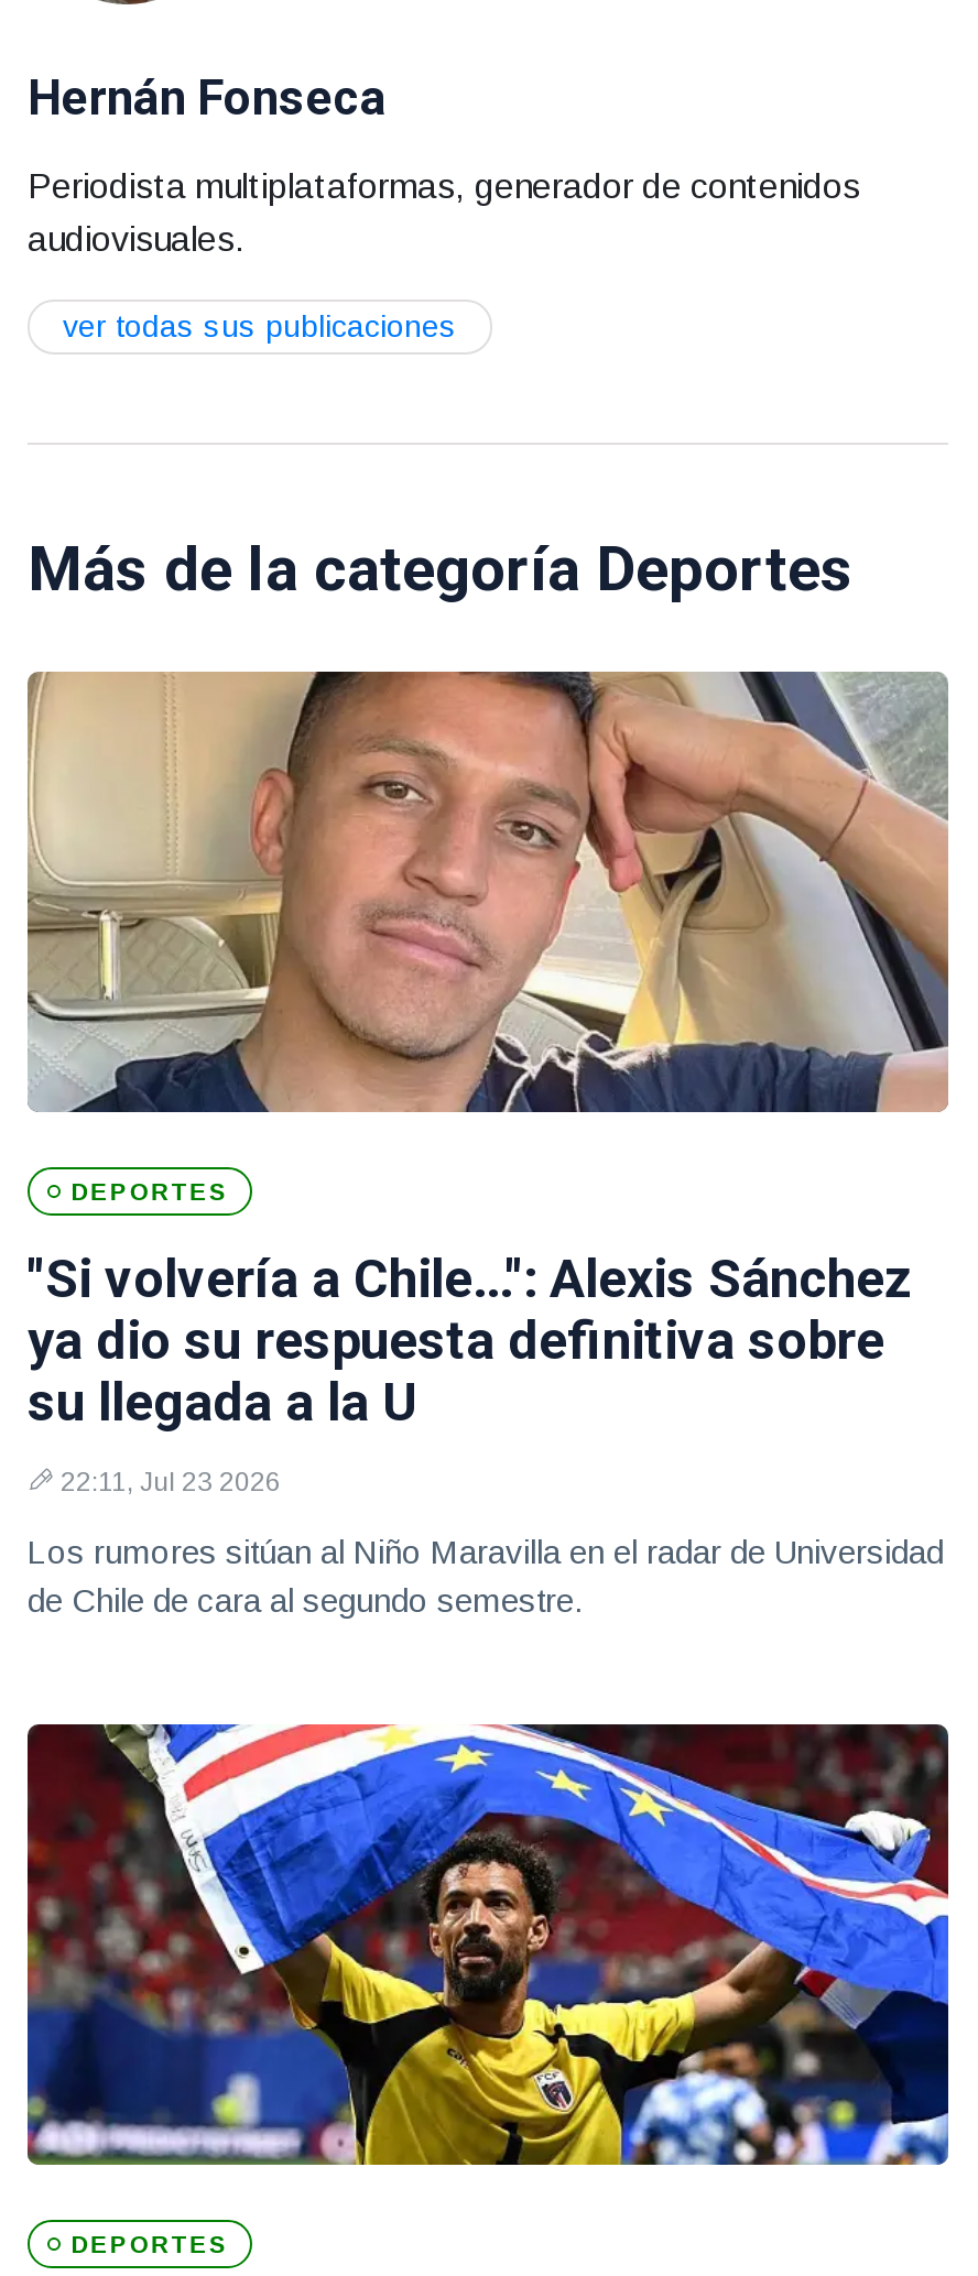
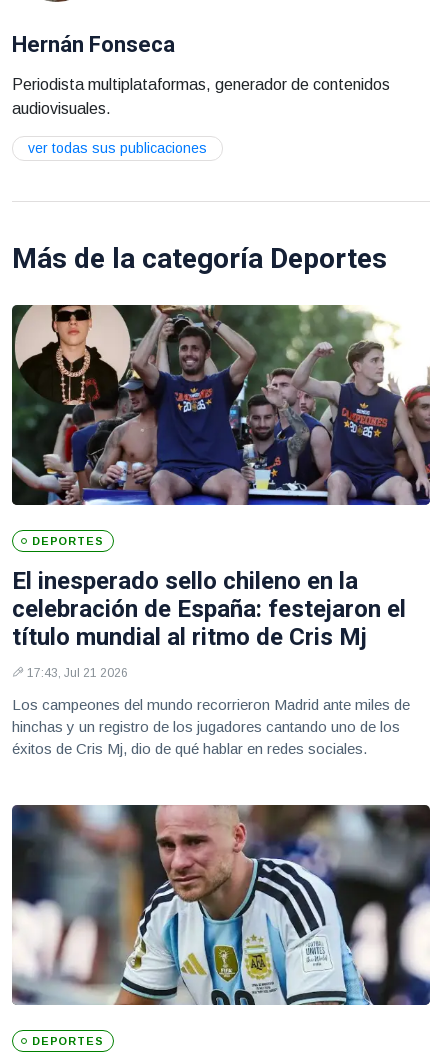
- [image]
+ [image]

- "Si volvería a Chile...": Alexis Sánchez
- ya dio su respuesta definitiva sobre
- su llegada a la U
+ El inesperado sello chileno en la
+ celebración de España: festejaron el
+ título mundial al ritmo de Cris Mj

- 22:11, Jul 23 2026
+ 17:43, Jul 21 2026

- Los rumores sitúan al Niño Maravilla en el radar de Universidad
- de Chile de cara al segundo semestre.
+ Los campeones del mundo recorrieron Madrid ante miles de
+ hinchas y un registro de los jugadores cantando uno de los
+ éxitos de Cris Mj, dio de qué hablar en redes sociales.

- [image]
+ [image]
